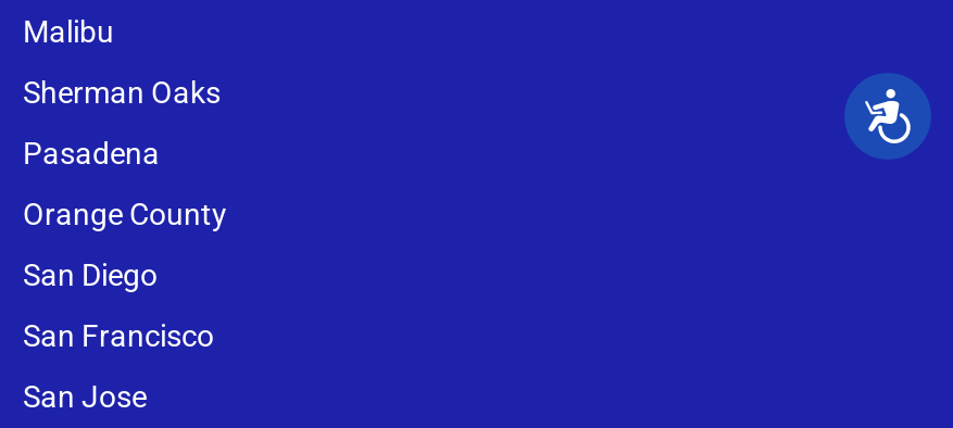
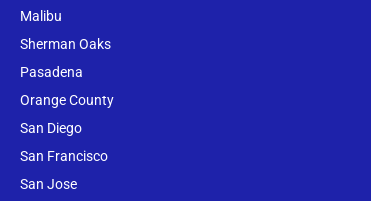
- [image]
